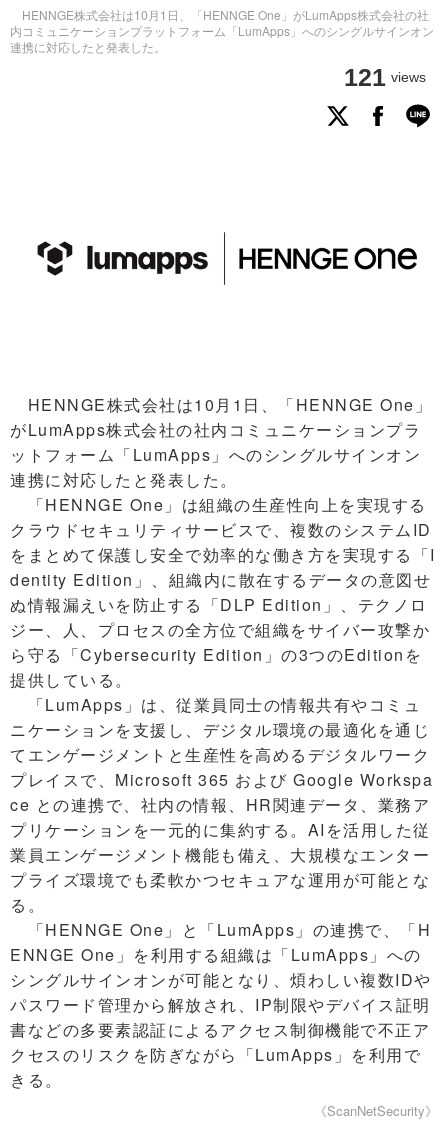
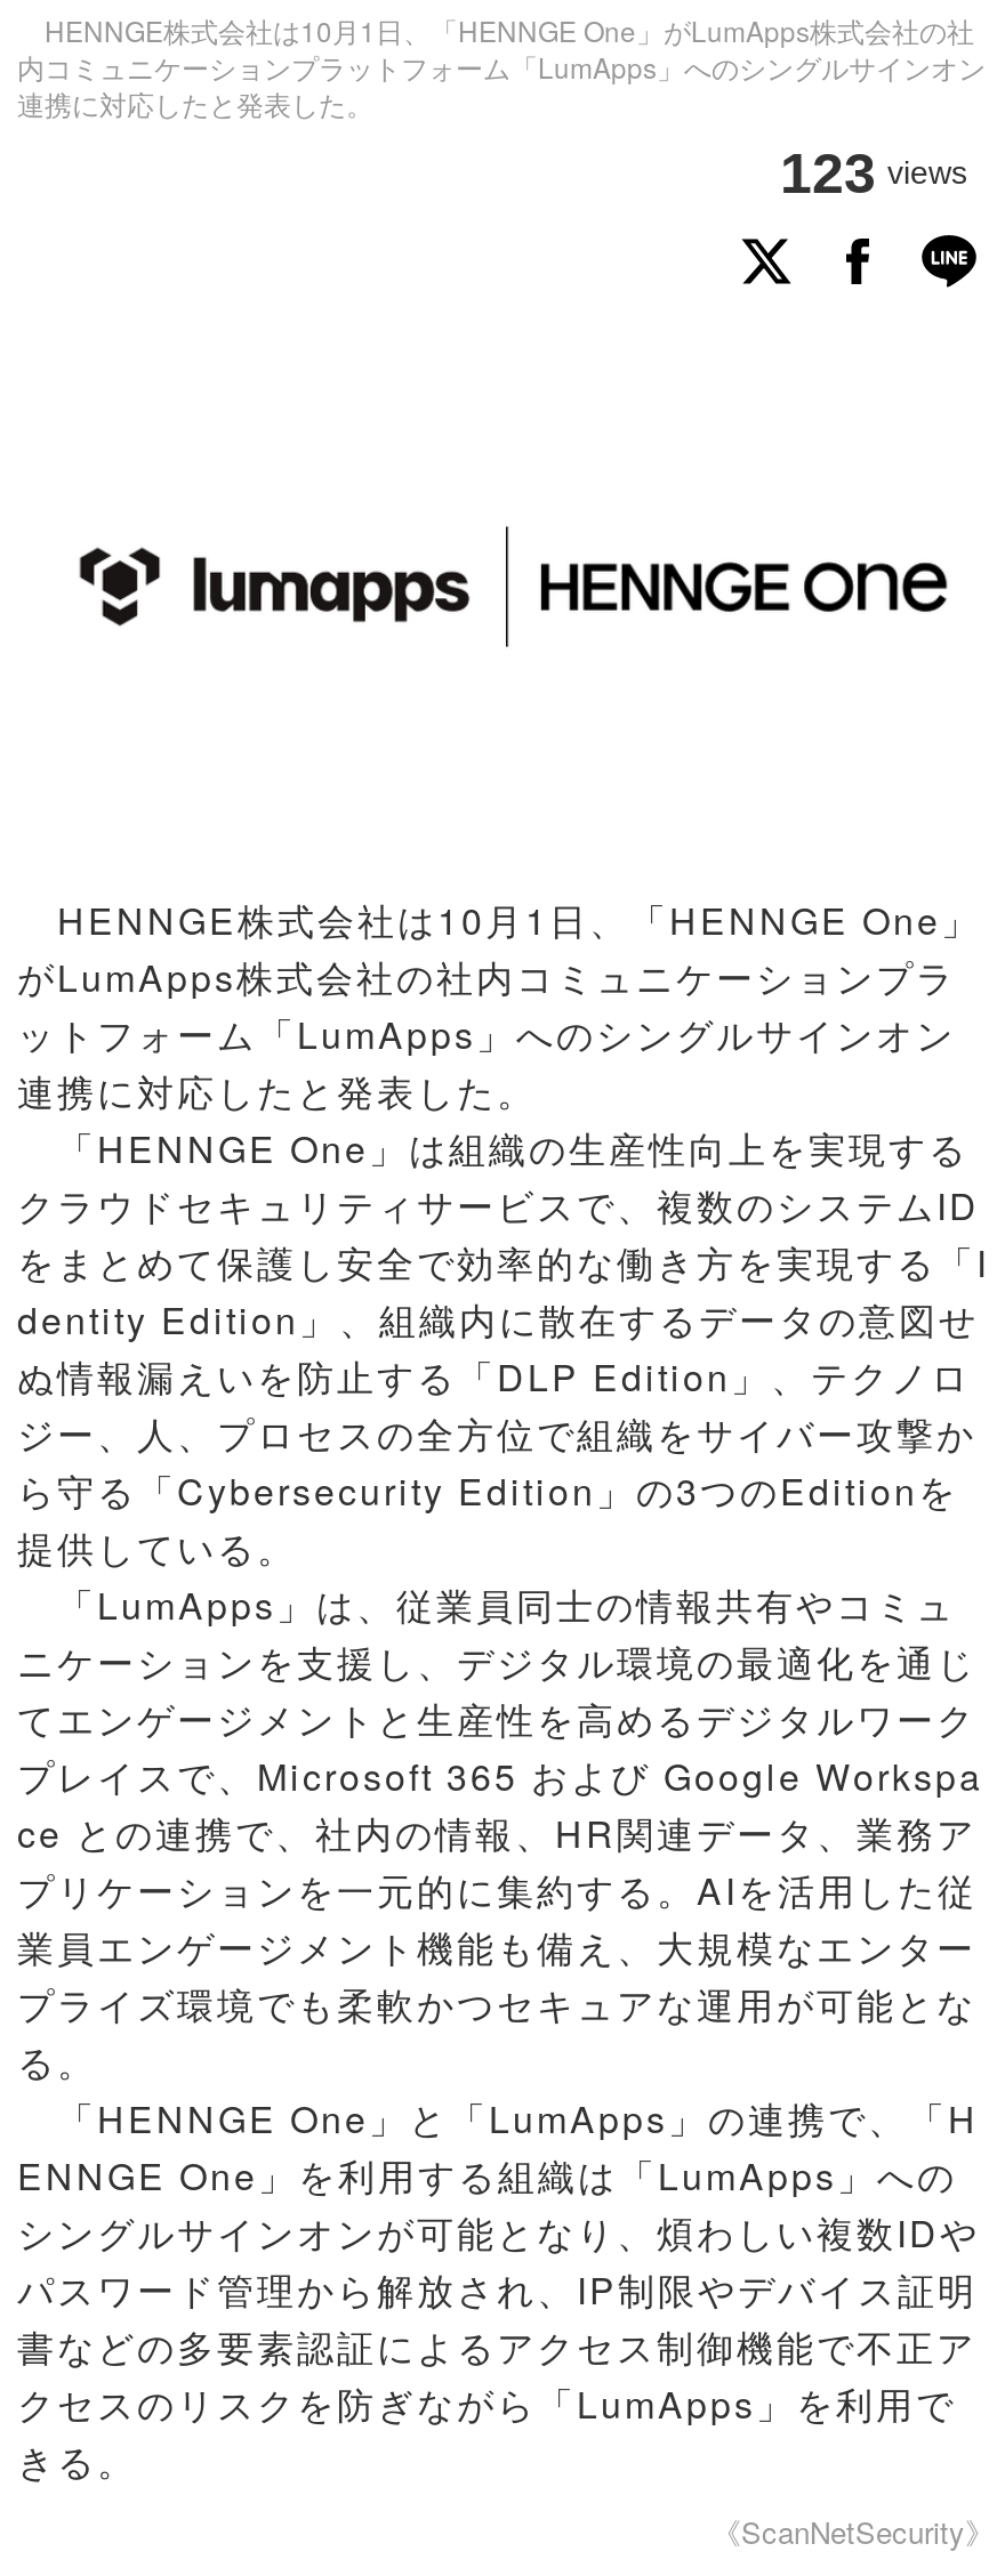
- 121 views
+ 123 views
